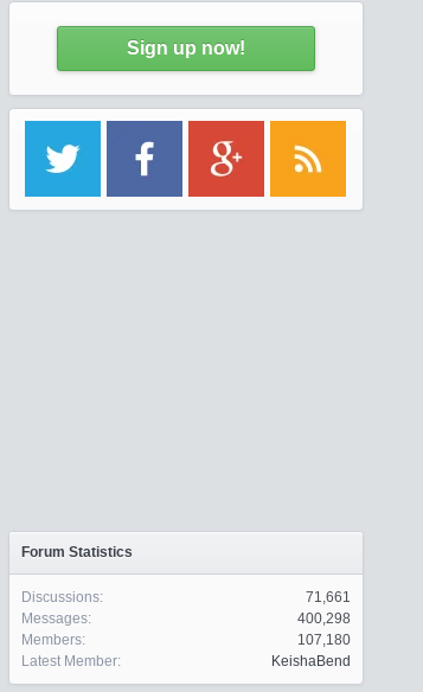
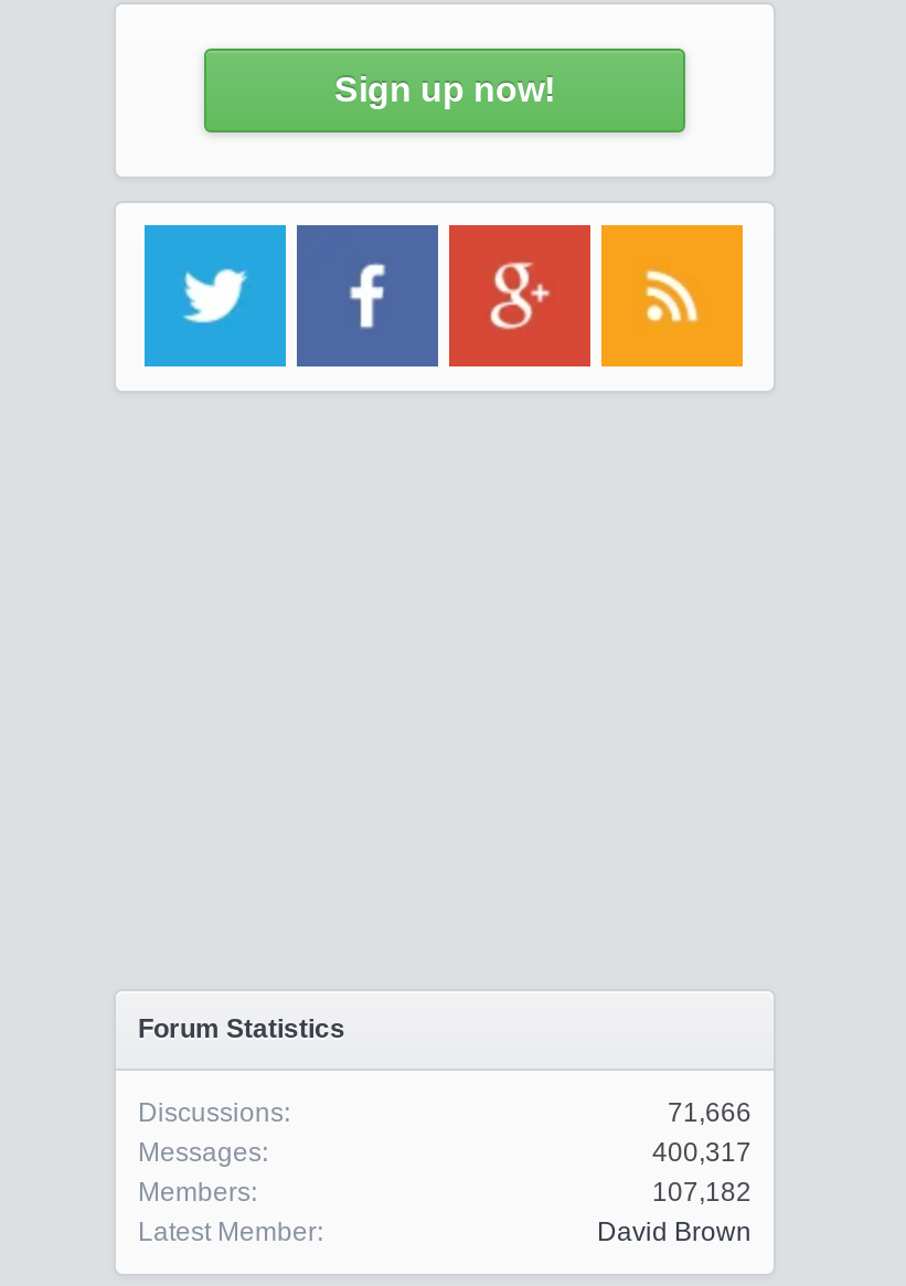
- 71,661
+ 71,666

- 400,298
+ 400,317

- 107,180
+ 107,182

- KeishaBend
+ David Brown
